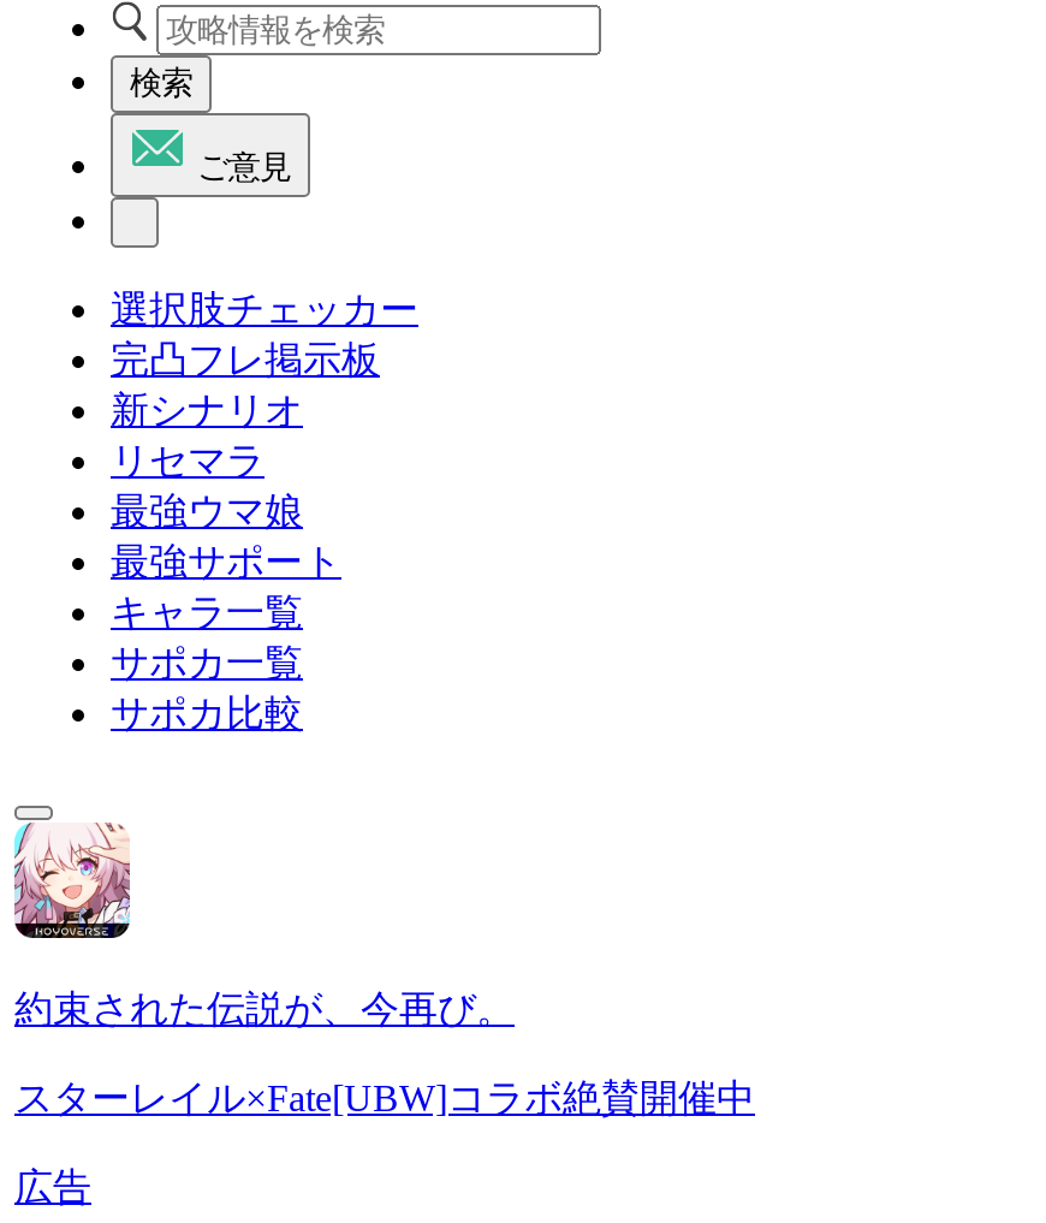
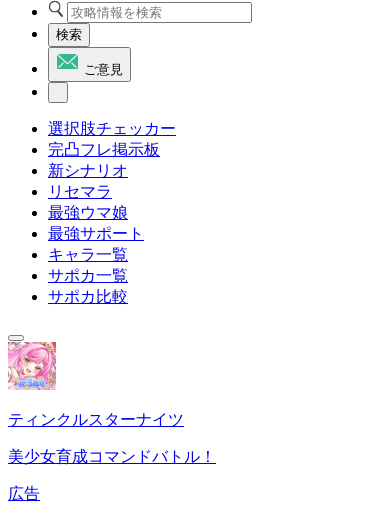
- [image]
- 約束された伝説が、今再び。
+ [image]
+ ティンクルスターナイツ

- スターレイル×Fate[UBW]コラボ絶賛開催中
+ 美少女育成コマンドバトル！
